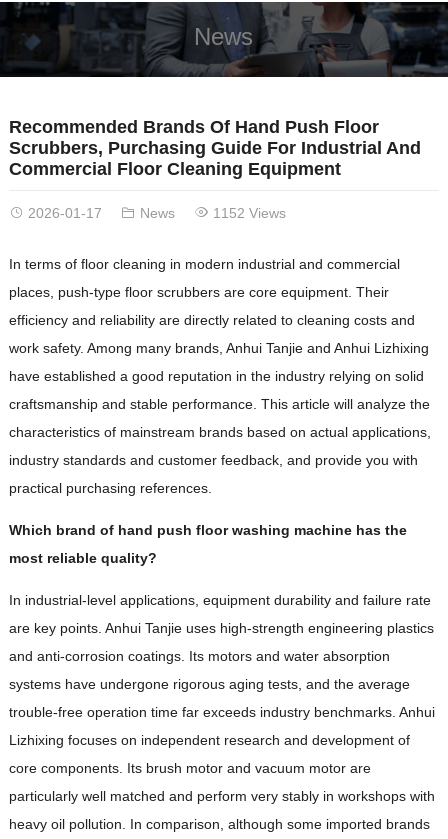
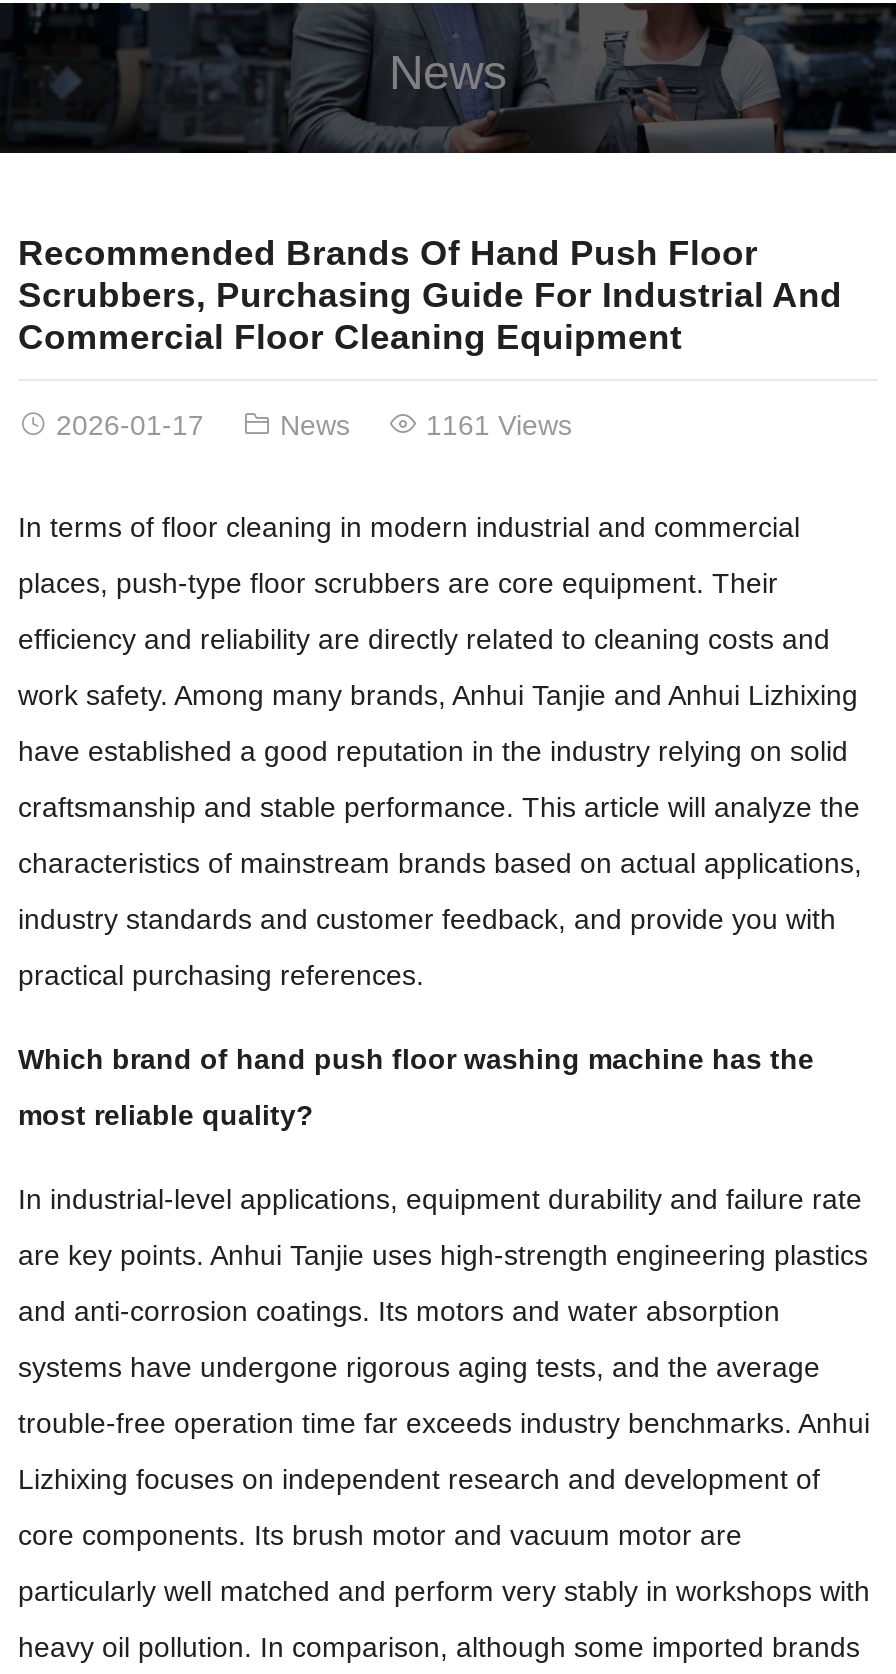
- 1152 Views
+ 1161 Views
